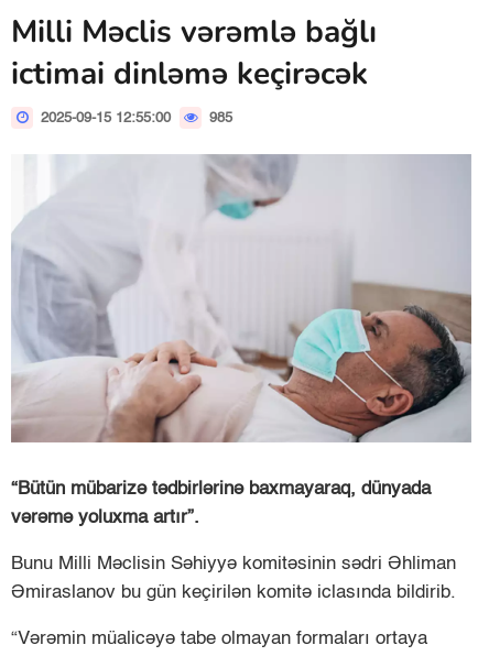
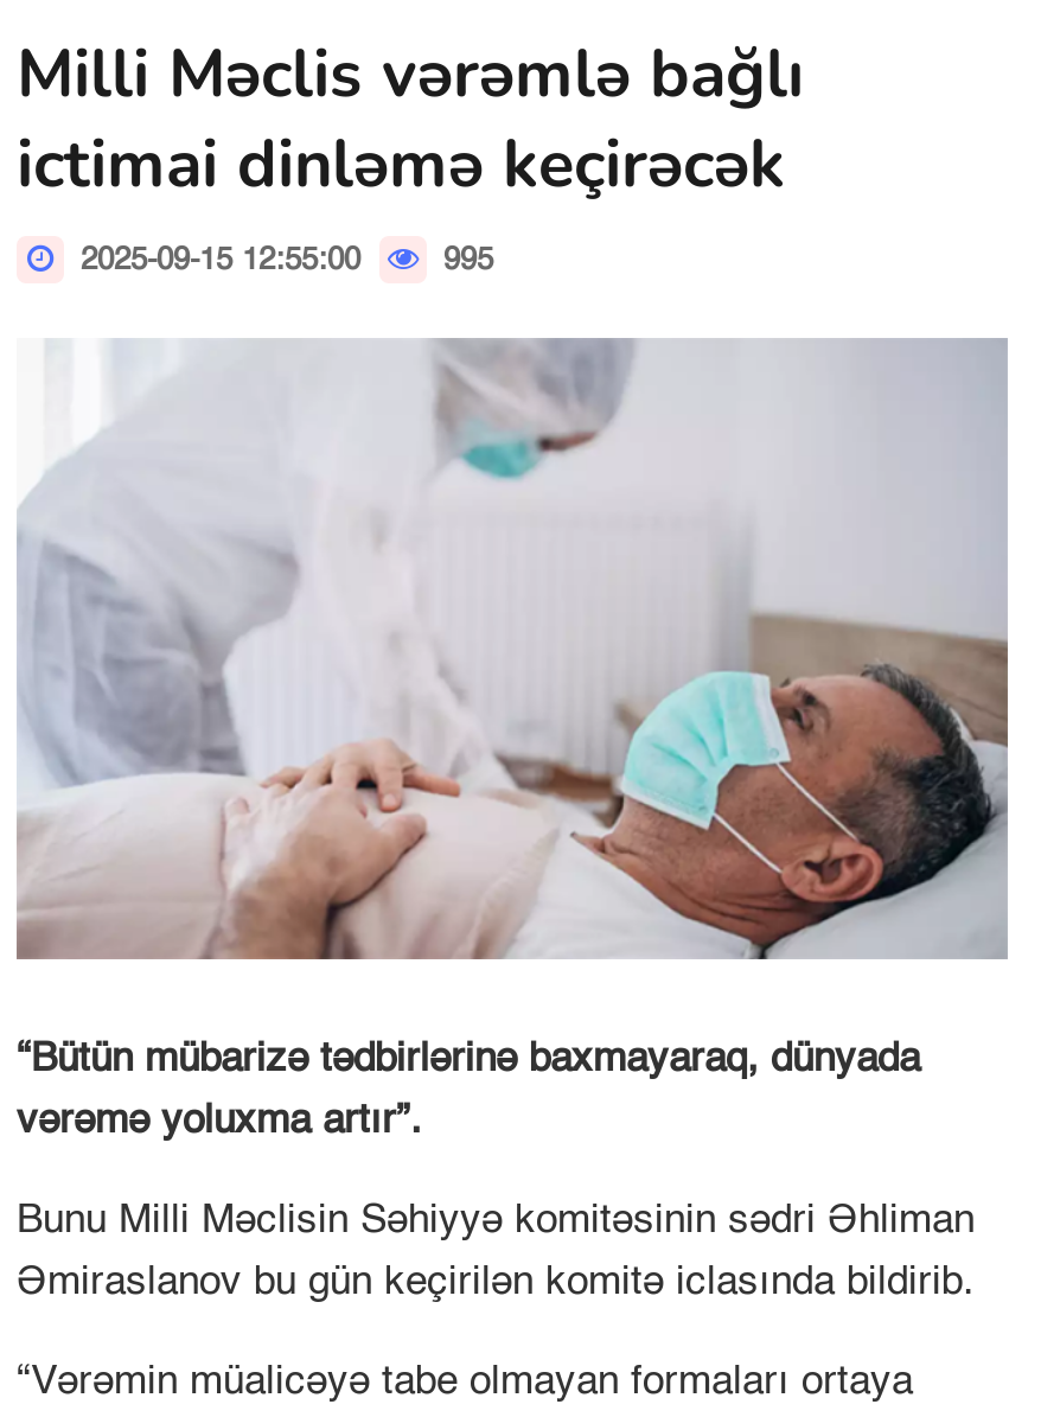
- 985
+ 995
